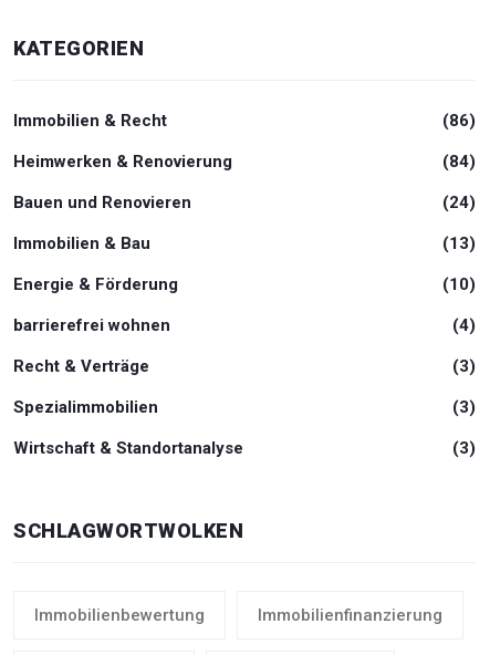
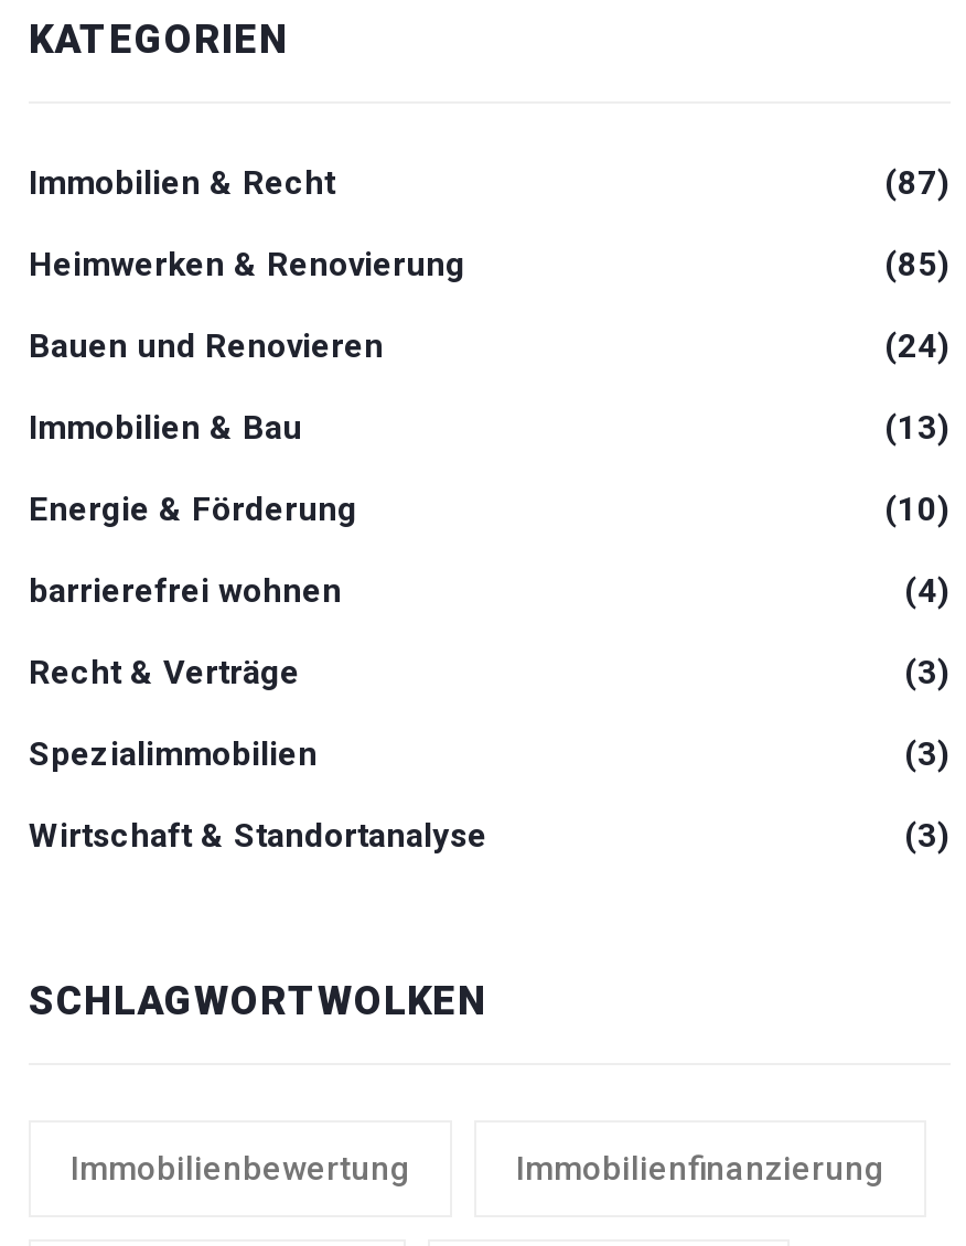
- (86)
+ (87)

- (84)
+ (85)
